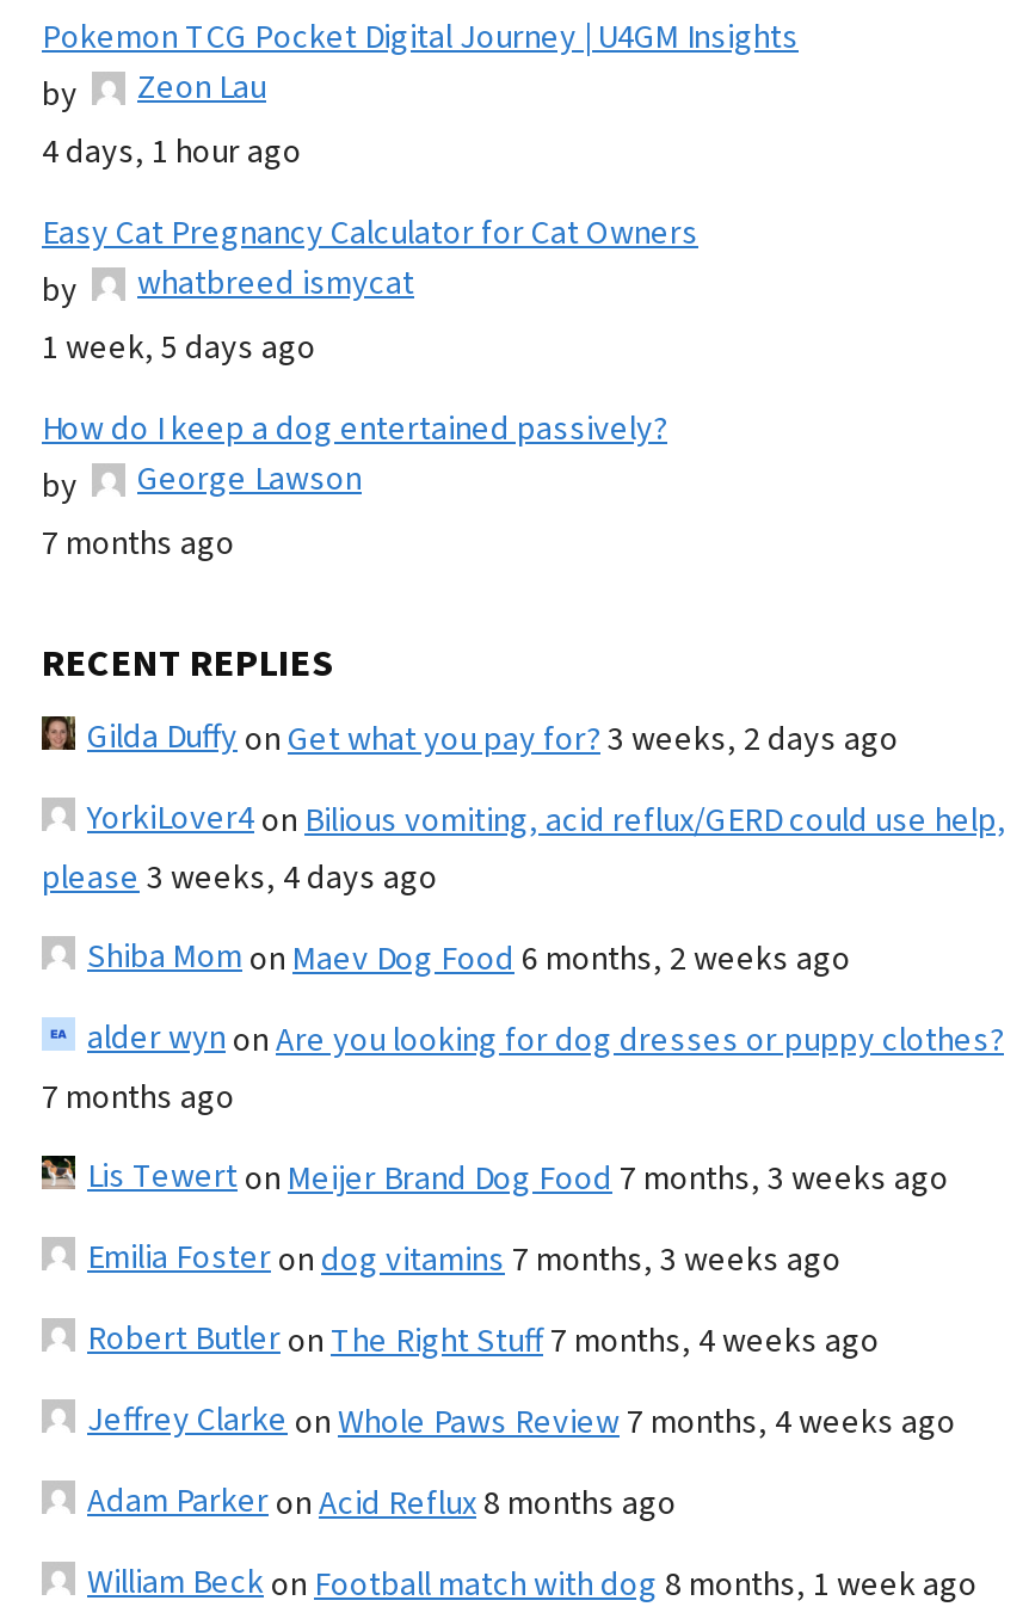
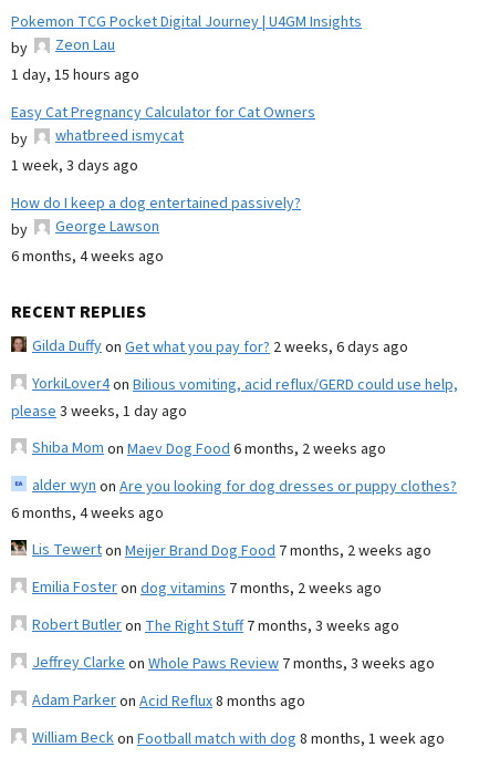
- 4 days, 1 hour ago
+ 1 day, 15 hours ago

- 1 week, 5 days ago
+ 1 week, 3 days ago

- 7 months ago
+ 6 months, 4 weeks ago

- Gilda Duffyon Get what you pay for? 3 weeks, 2 days ago
+ Gilda Duffyon Get what you pay for? 2 weeks, 6 days ago

- please 3 weeks, 4 days ago
+ please 3 weeks, 1 day ago

- 7 months ago
+ 6 months, 4 weeks ago

- Lis Tewerton Meijer Brand Dog Food 7 months, 3 weeks ago
+ Lis Tewerton Meijer Brand Dog Food 7 months, 2 weeks ago

- Emilia Fosteron dog vitamins 7 months, 3 weeks ago
+ Emilia Fosteron dog vitamins 7 months, 2 weeks ago

- Robert Butleron The Right Stuff 7 months, 4 weeks ago
+ Robert Butleron The Right Stuff 7 months, 3 weeks ago

- Jeffrey Clarkeon Whole Paws Review 7 months, 4 weeks ago
+ Jeffrey Clarkeon Whole Paws Review 7 months, 3 weeks ago
